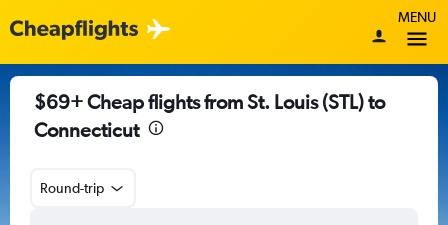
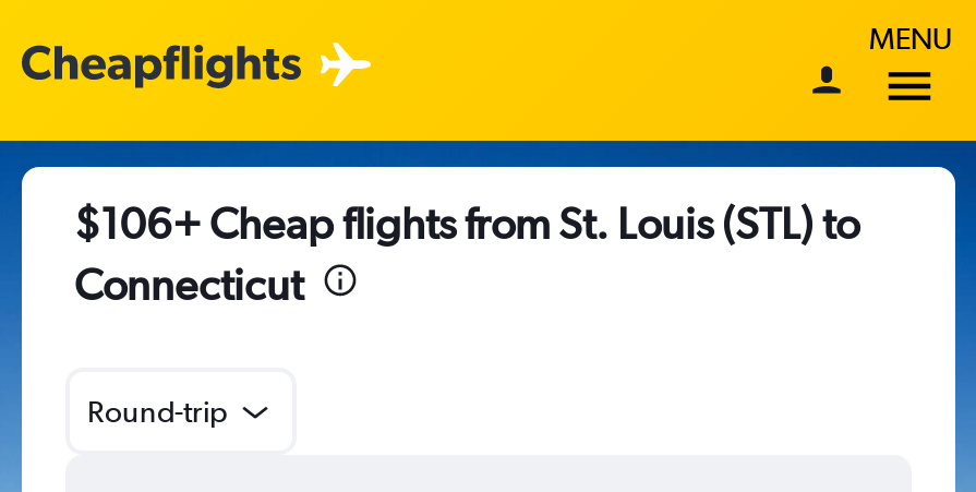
- $69+ Cheap flights from St. Louis (STL) to
+ $106+ Cheap flights from St. Louis (STL) to
